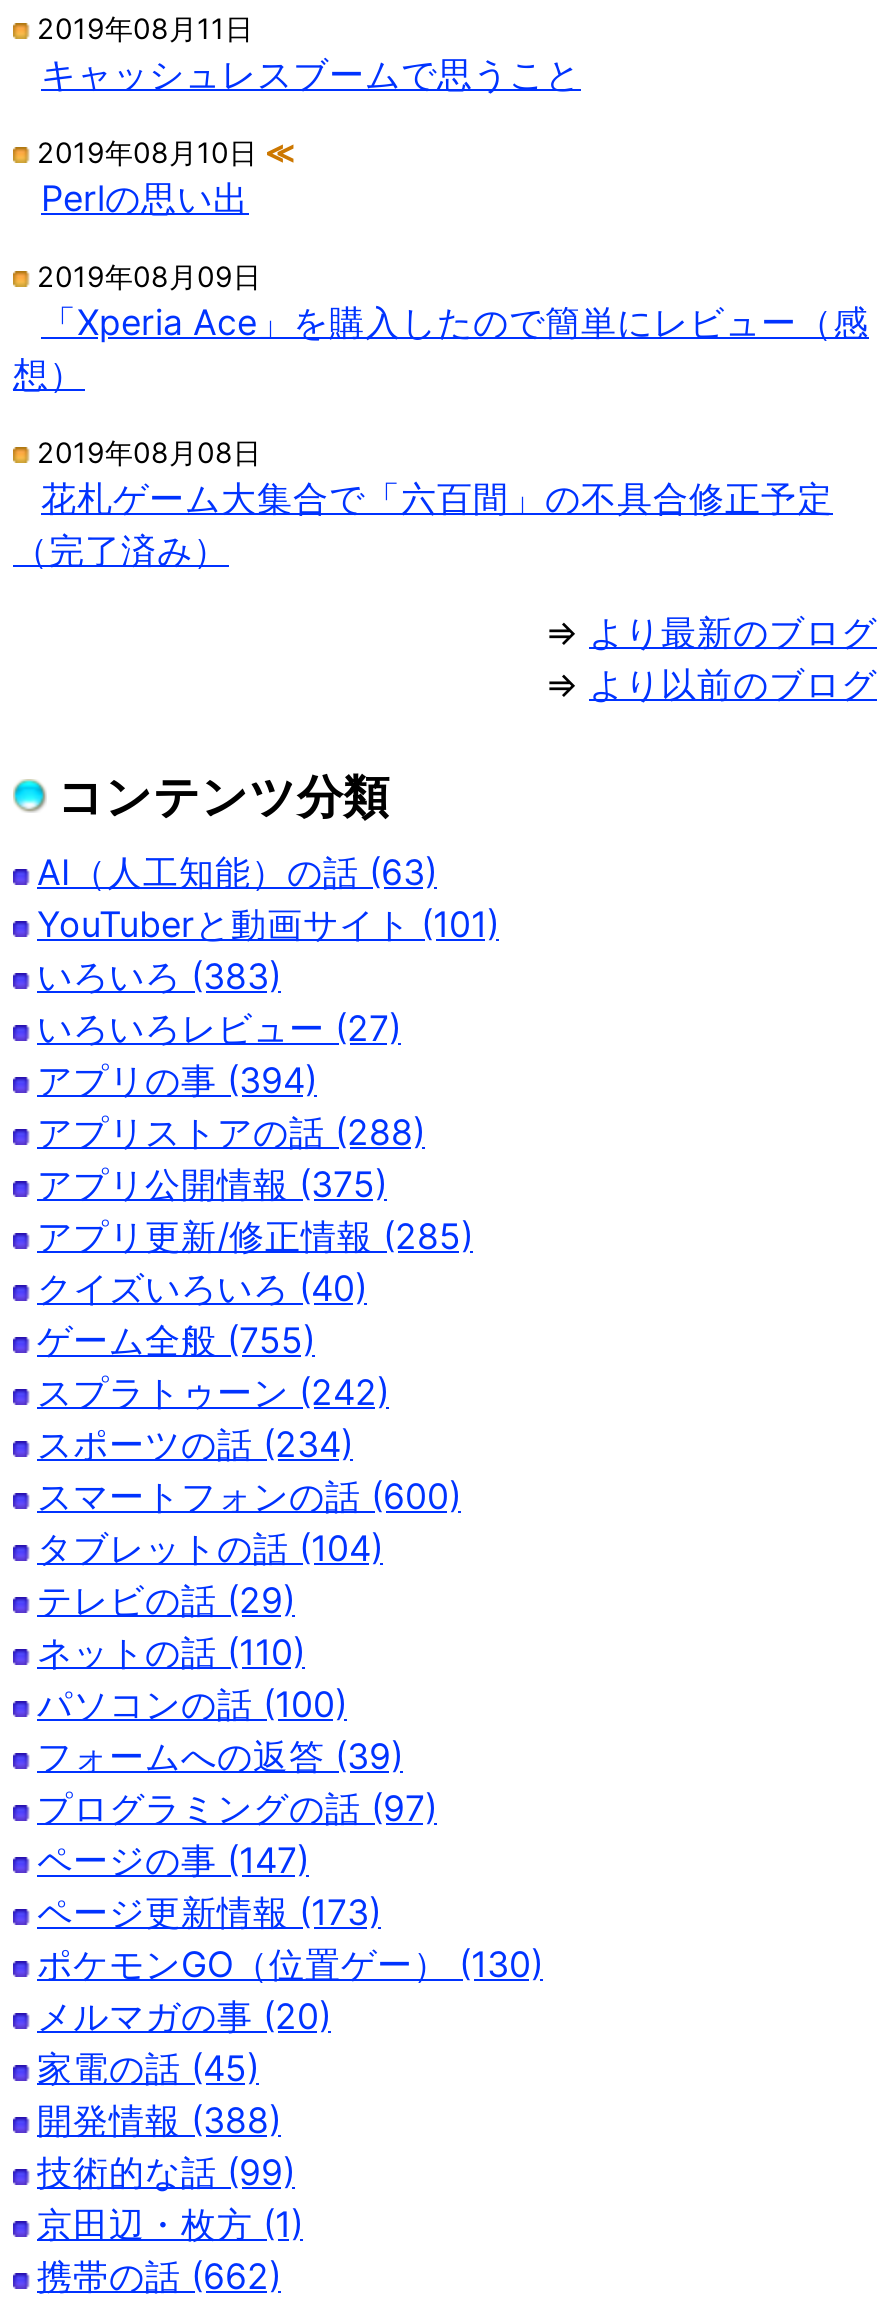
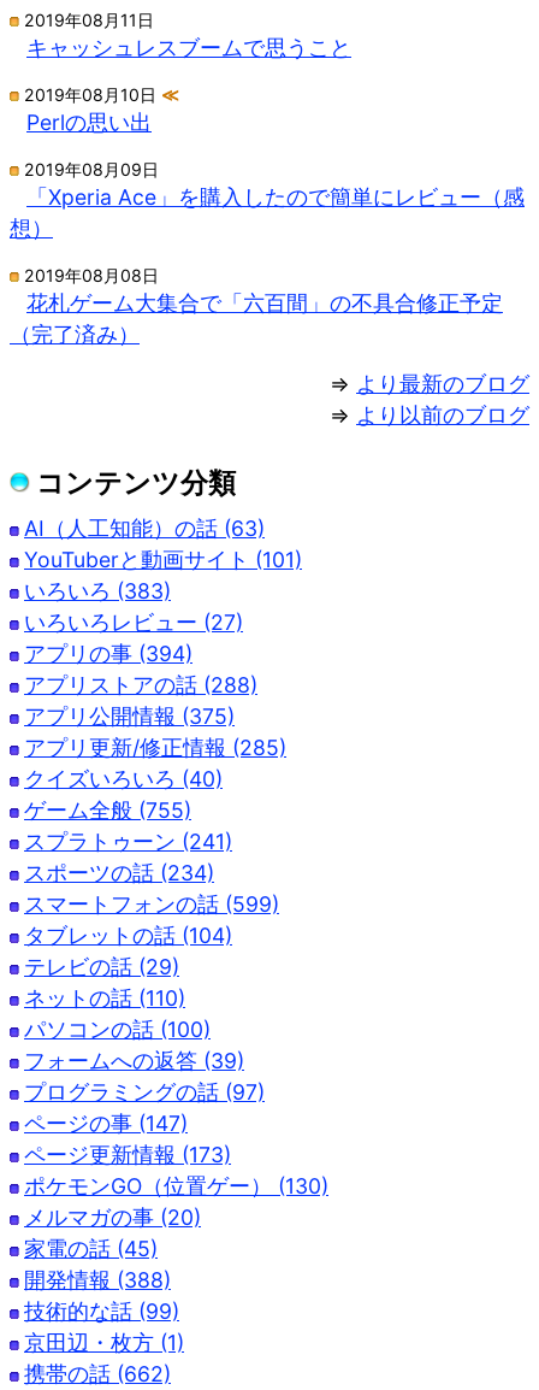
- スプラトゥーン (242)
+ スプラトゥーン (241)

- スマートフォンの話 (600)
+ スマートフォンの話 (599)
